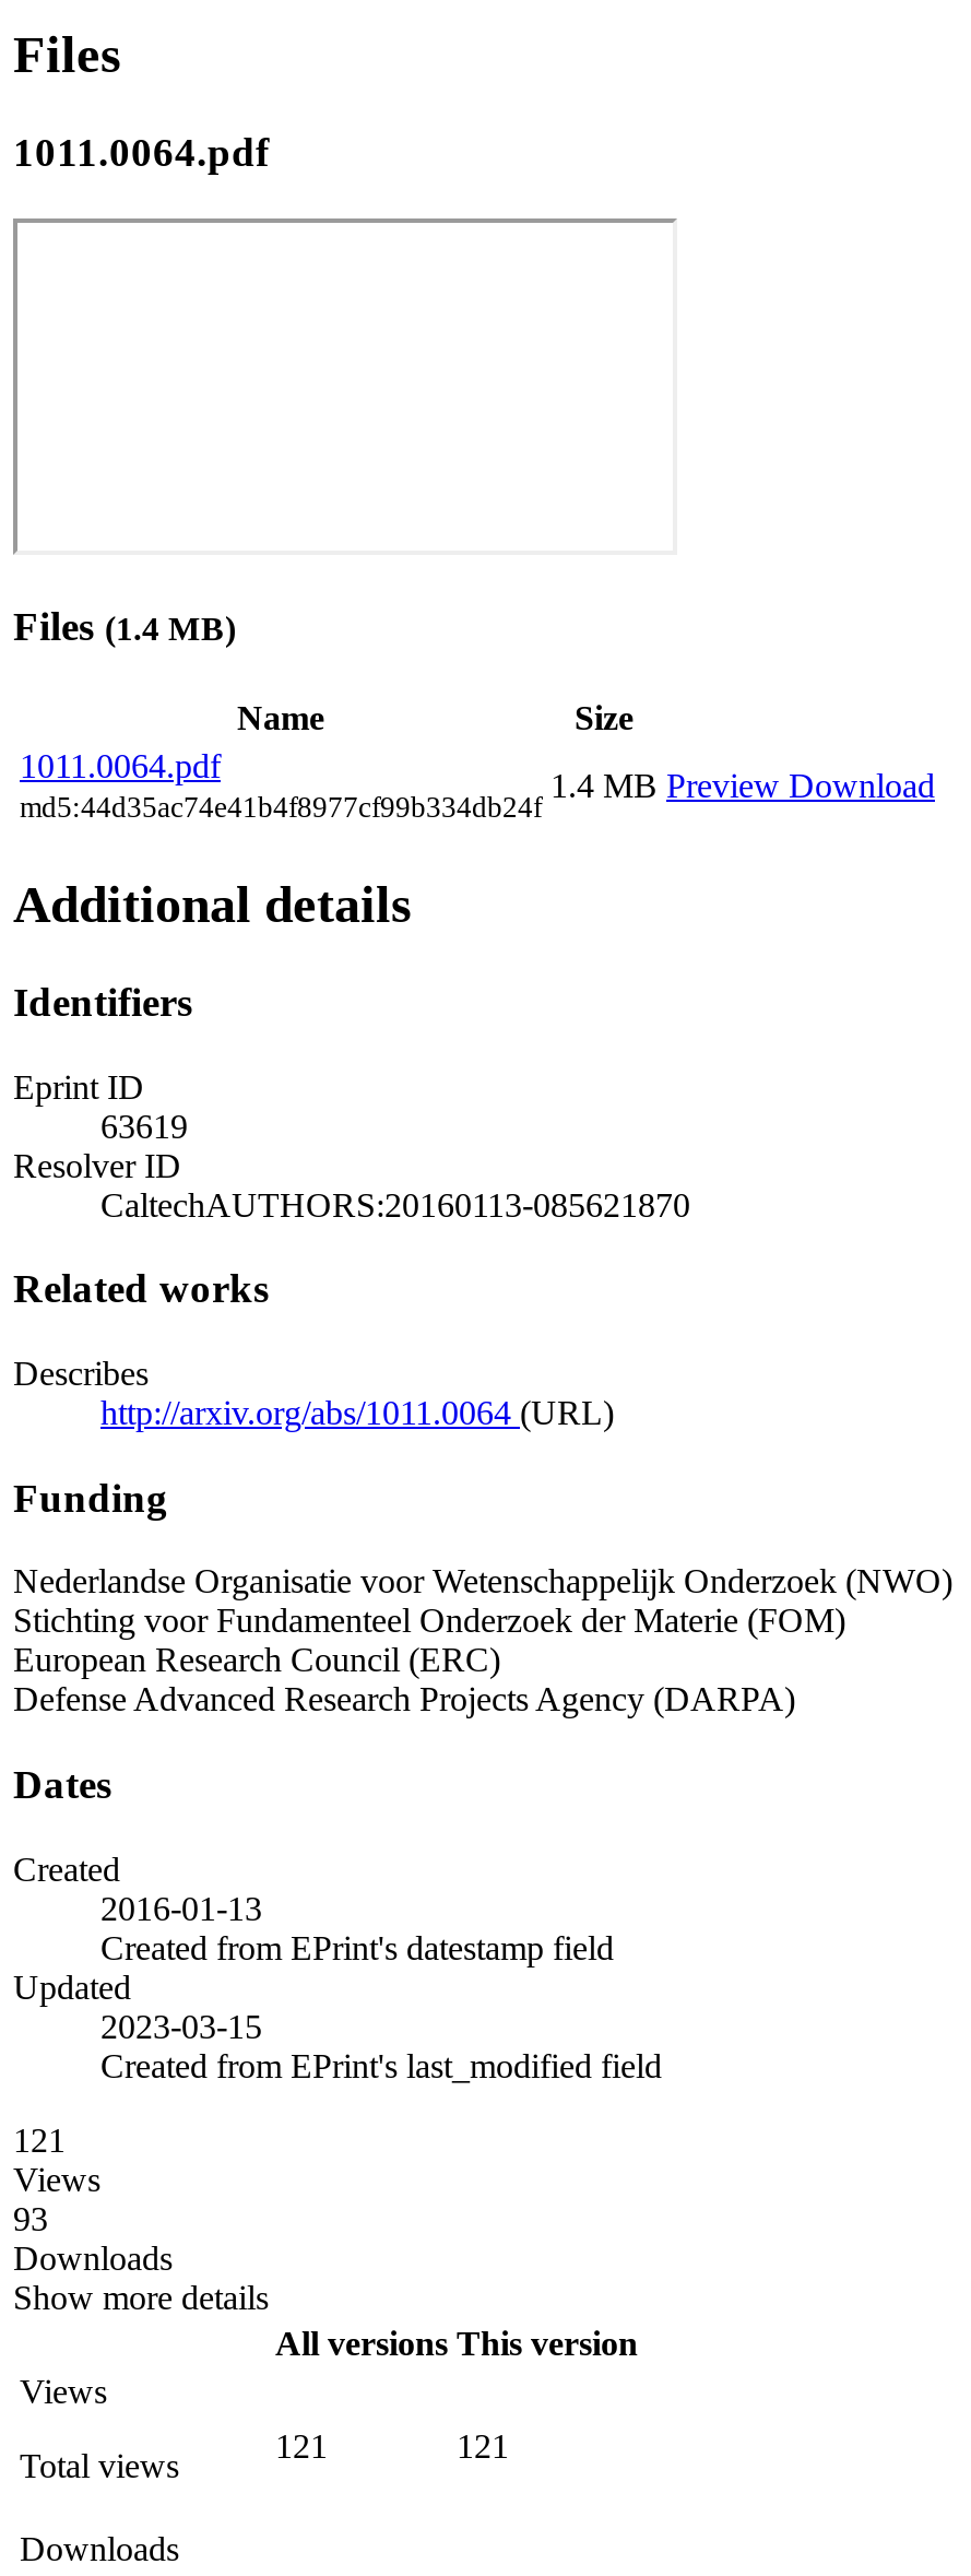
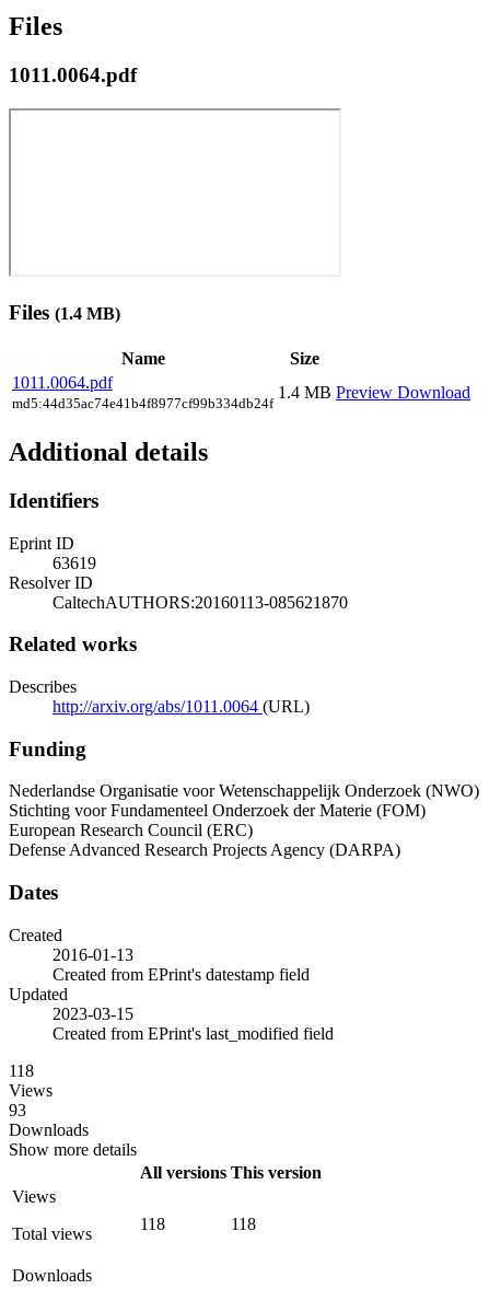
- 121
+ 118

- 121
+ 118

- 121
+ 118
